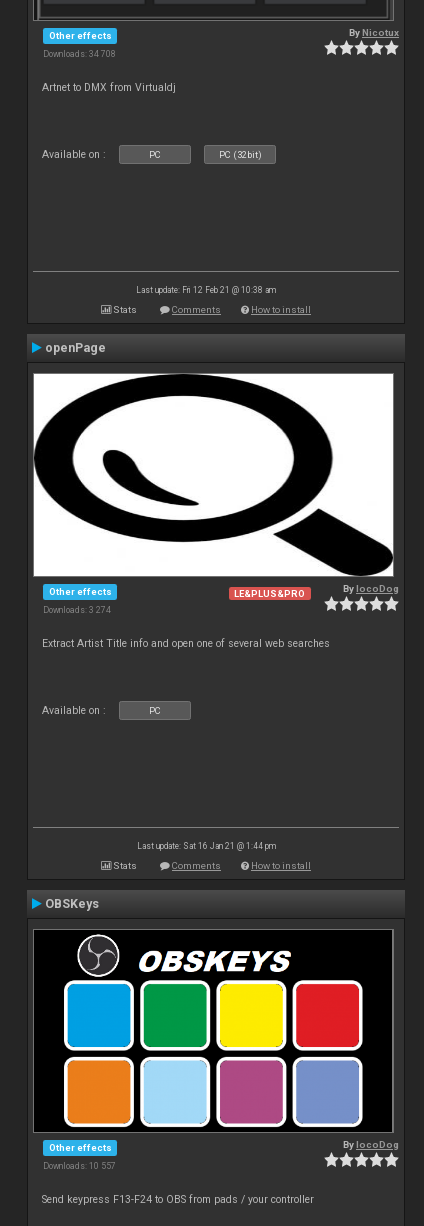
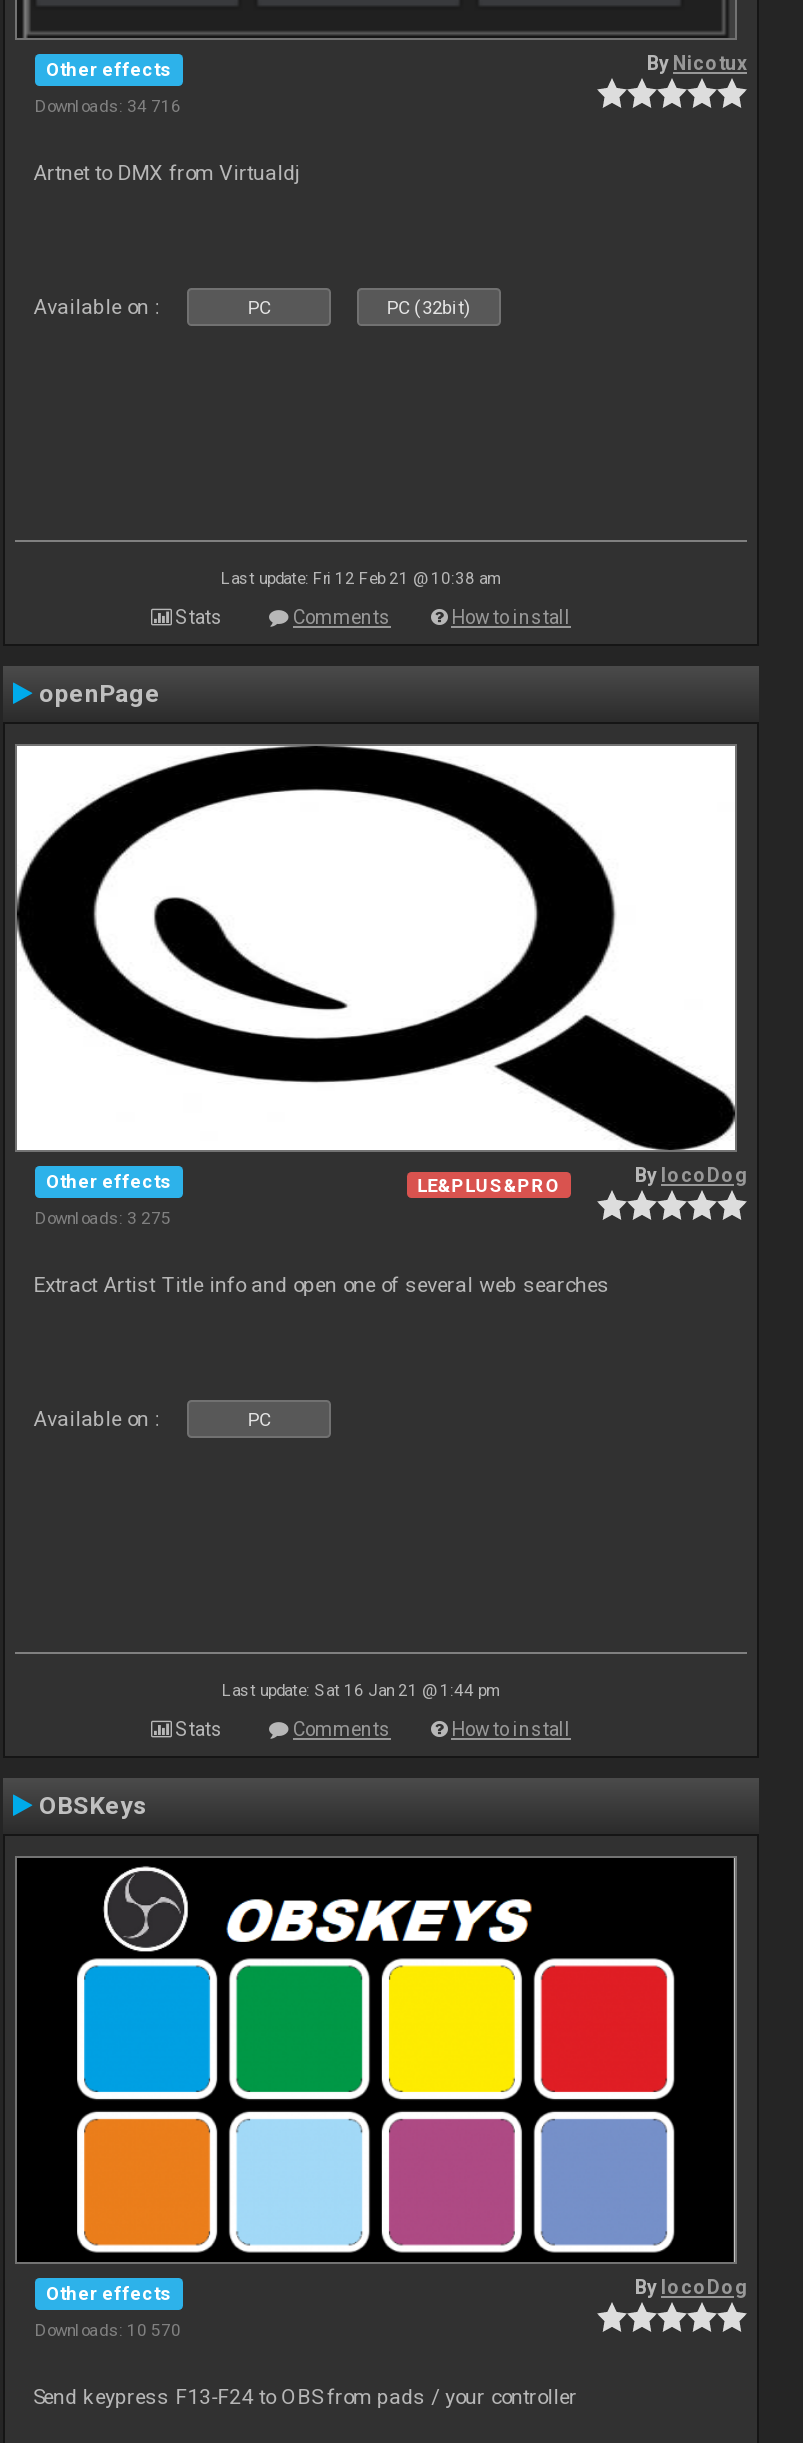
- Downloads: 34 708
+ Downloads: 34 716

- Downloads: 3 274
+ Downloads: 3 275

- Downloads: 10 557
+ Downloads: 10 570
